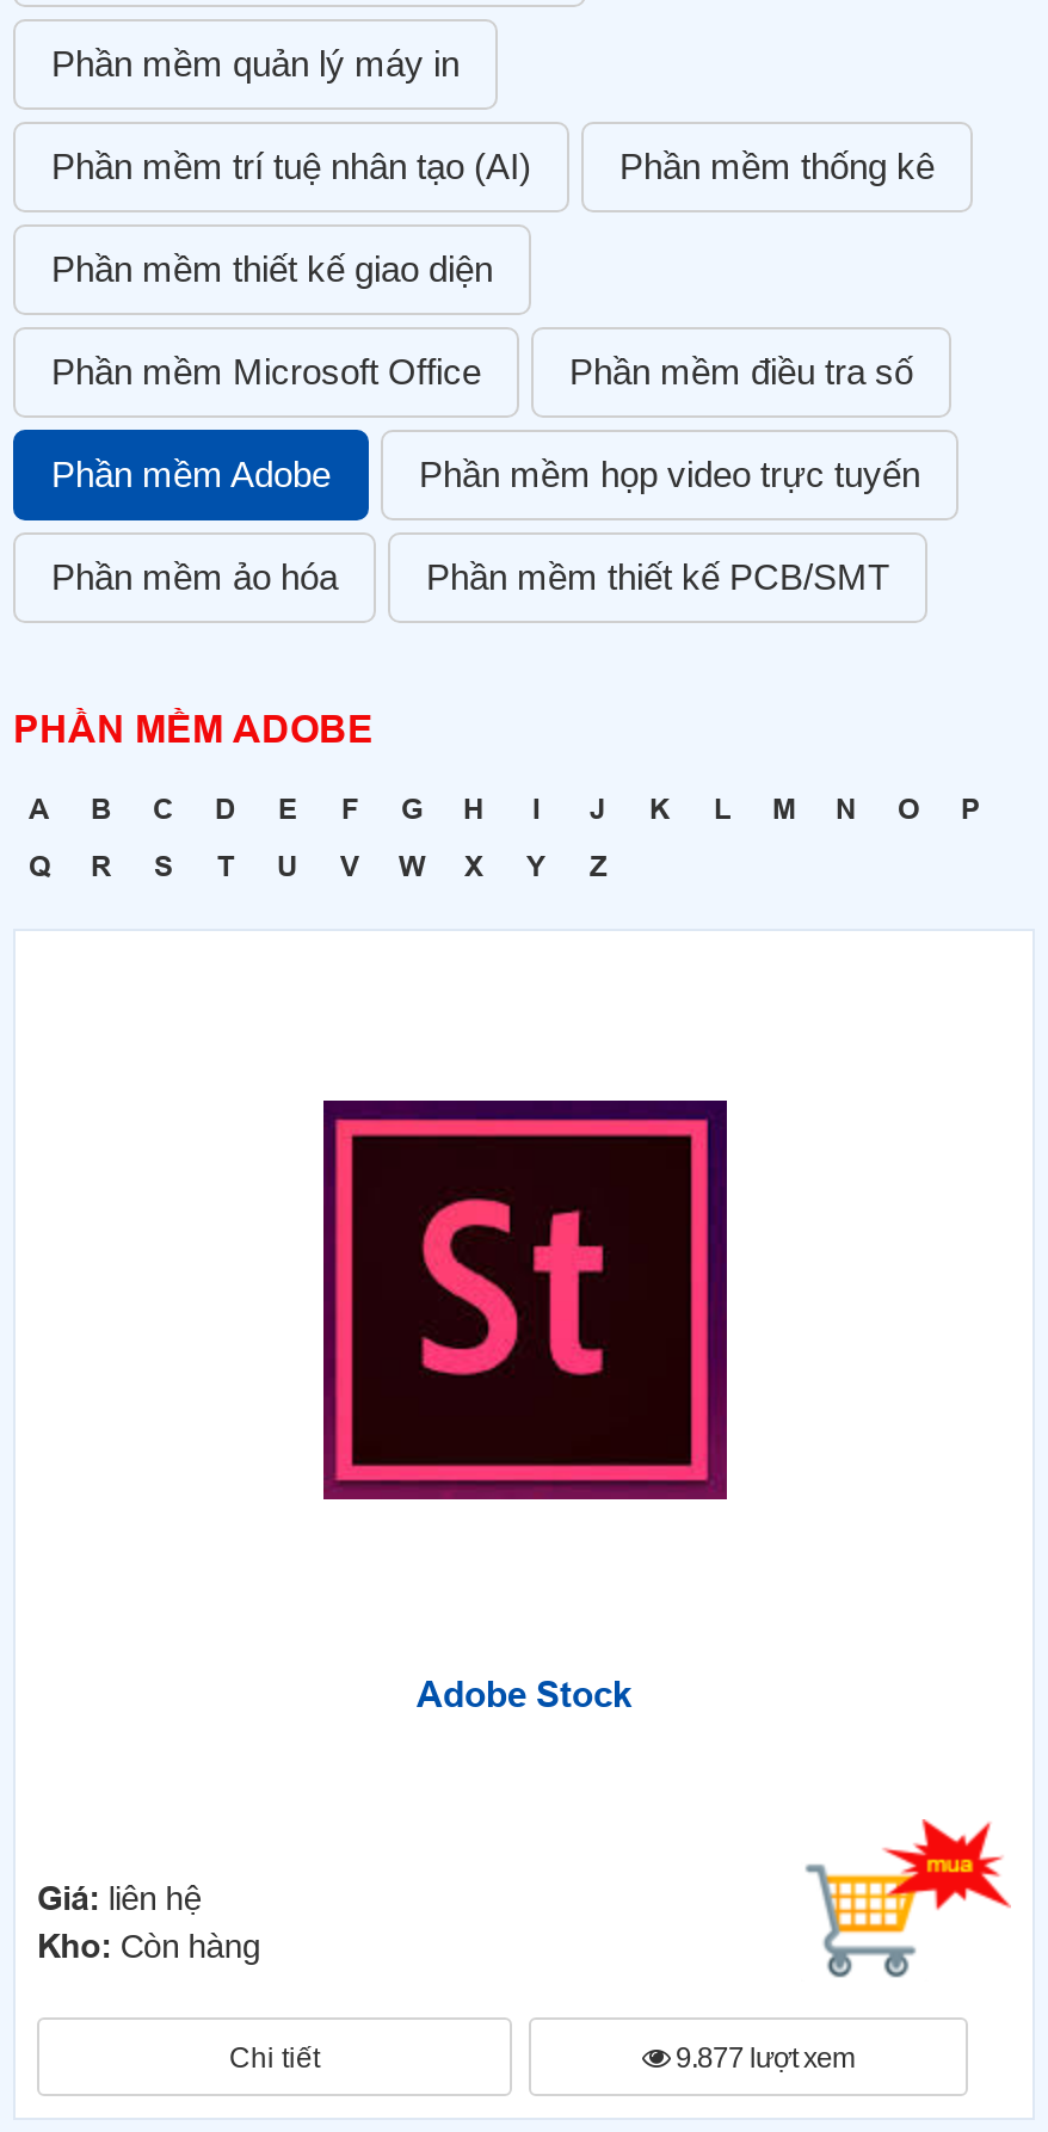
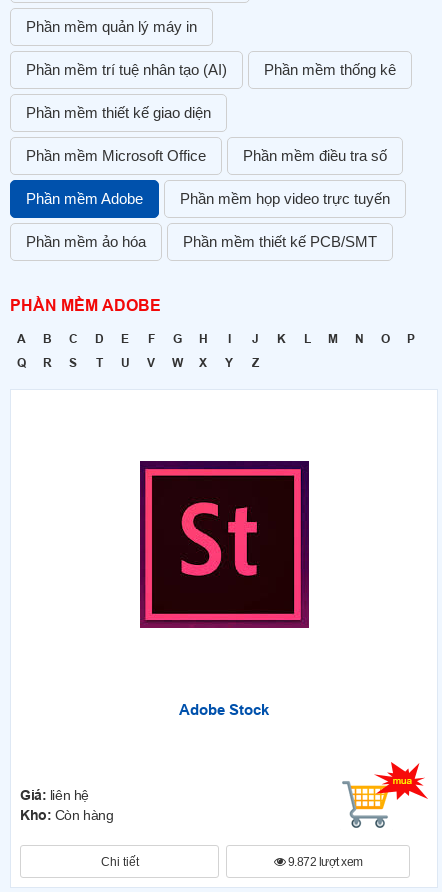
- 9.877 lượt xem
+ 9.872 lượt xem
